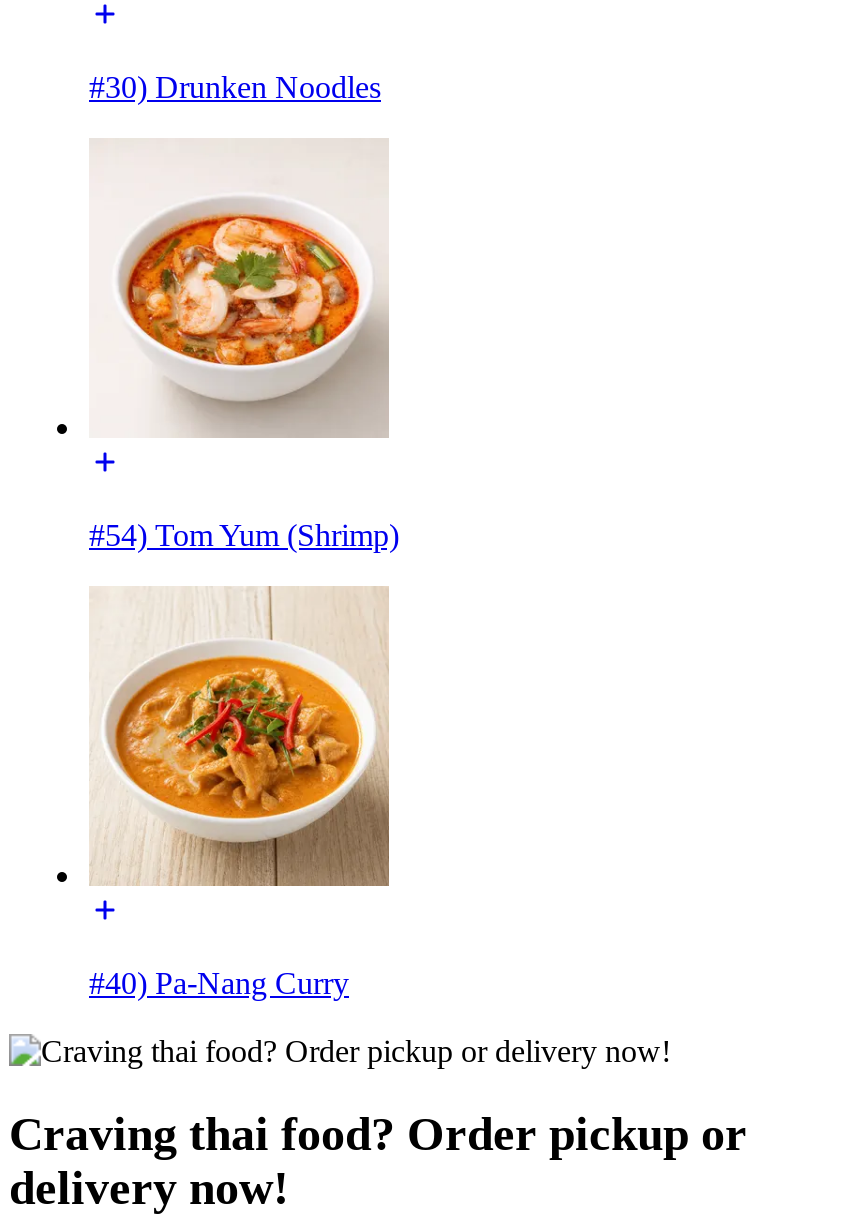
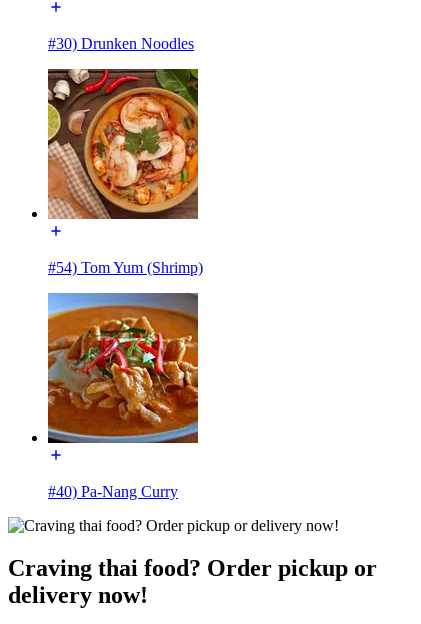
- [image]
+ [image]

- [image]
+ [image]
